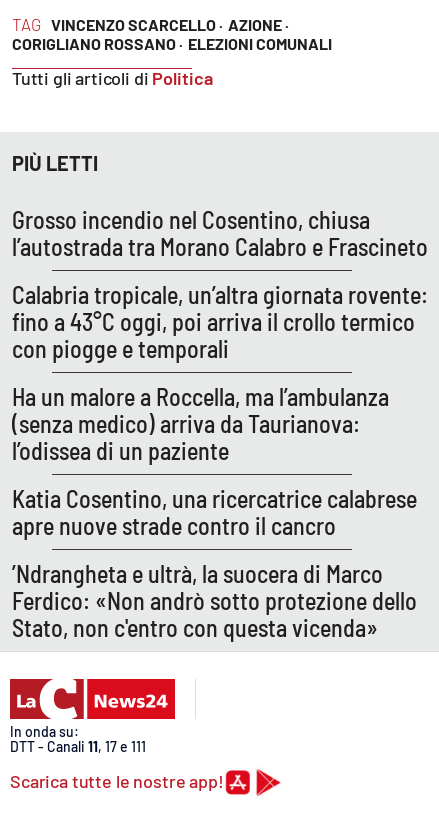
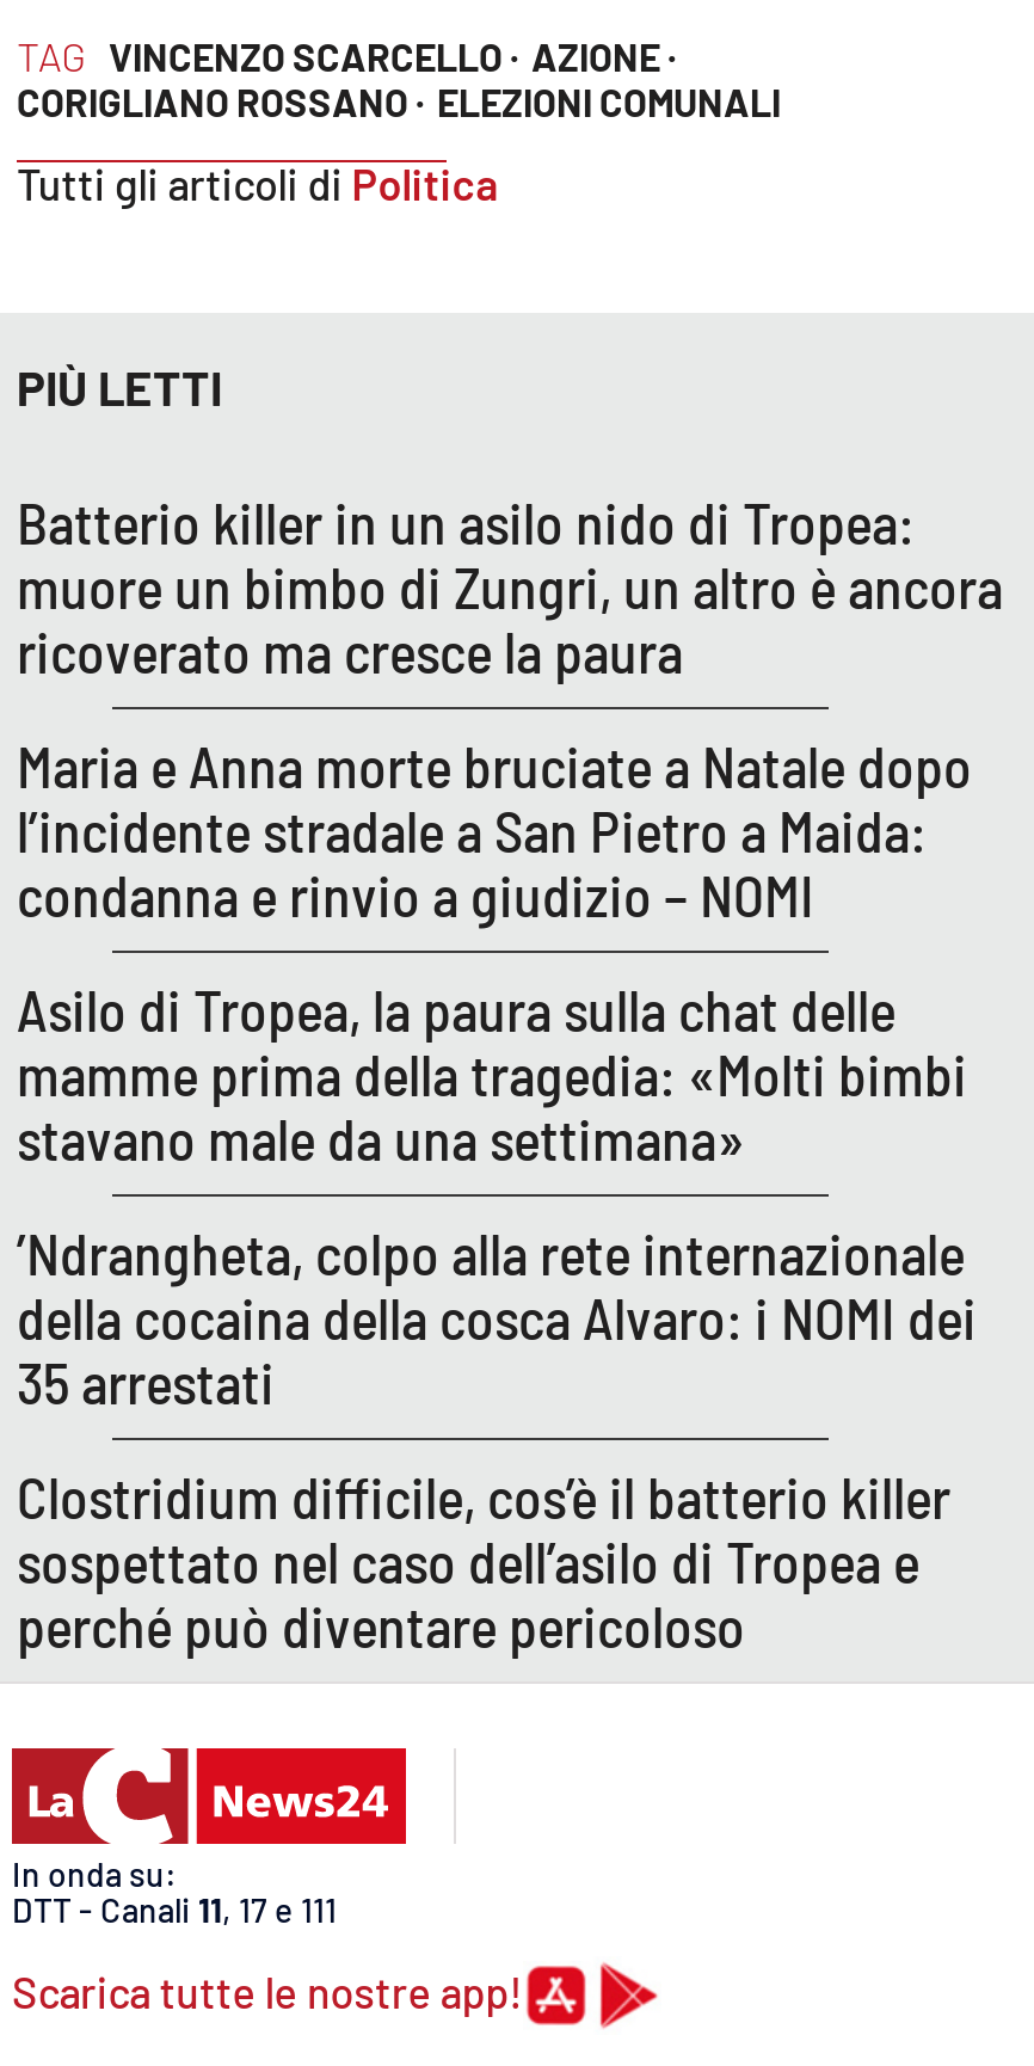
- Grosso incendio nel Cosentino, chiusa
- l’autostrada tra Morano Calabro e Frascineto
+ Batterio killer in un asilo nido di Tropea:
+ muore un bimbo di Zungri, un altro è ancora
+ ricoverato ma cresce la paura

- Calabria tropicale, un’altra giornata rovente:
- fino a 43°C oggi, poi arriva il crollo termico
- con piogge e temporali
+ Maria e Anna morte bruciate a Natale dopo
+ l’incidente stradale a San Pietro a Maida:
+ condanna e rinvio a giudizio – NOMI

- Ha un malore a Roccella, ma l’ambulanza
- (senza medico) arriva da Taurianova:
- l’odissea di un paziente
+ Asilo di Tropea, la paura sulla chat delle
+ mamme prima della tragedia: «Molti bimbi
+ stavano male da una settimana»

- Katia Cosentino, una ricercatrice calabrese
- apre nuove strade contro il cancro
+ ’Ndrangheta, colpo alla rete internazionale
+ della cocaina della cosca Alvaro: i NOMI dei
+ 35 arrestati

- ’Ndrangheta e ultrà, la suocera di Marco
- Ferdico: «Non andrò sotto protezione dello
- Stato, non c'entro con questa vicenda»
+ Clostridium difficile, cos’è il batterio killer
+ sospettato nel caso dell’asilo di Tropea e
+ perché può diventare pericoloso
